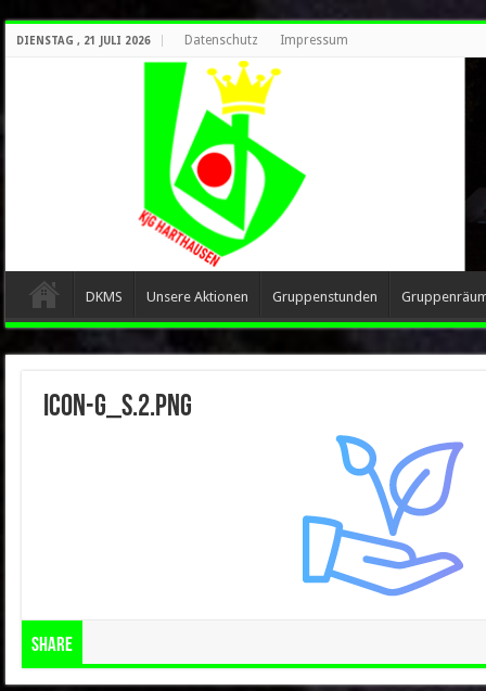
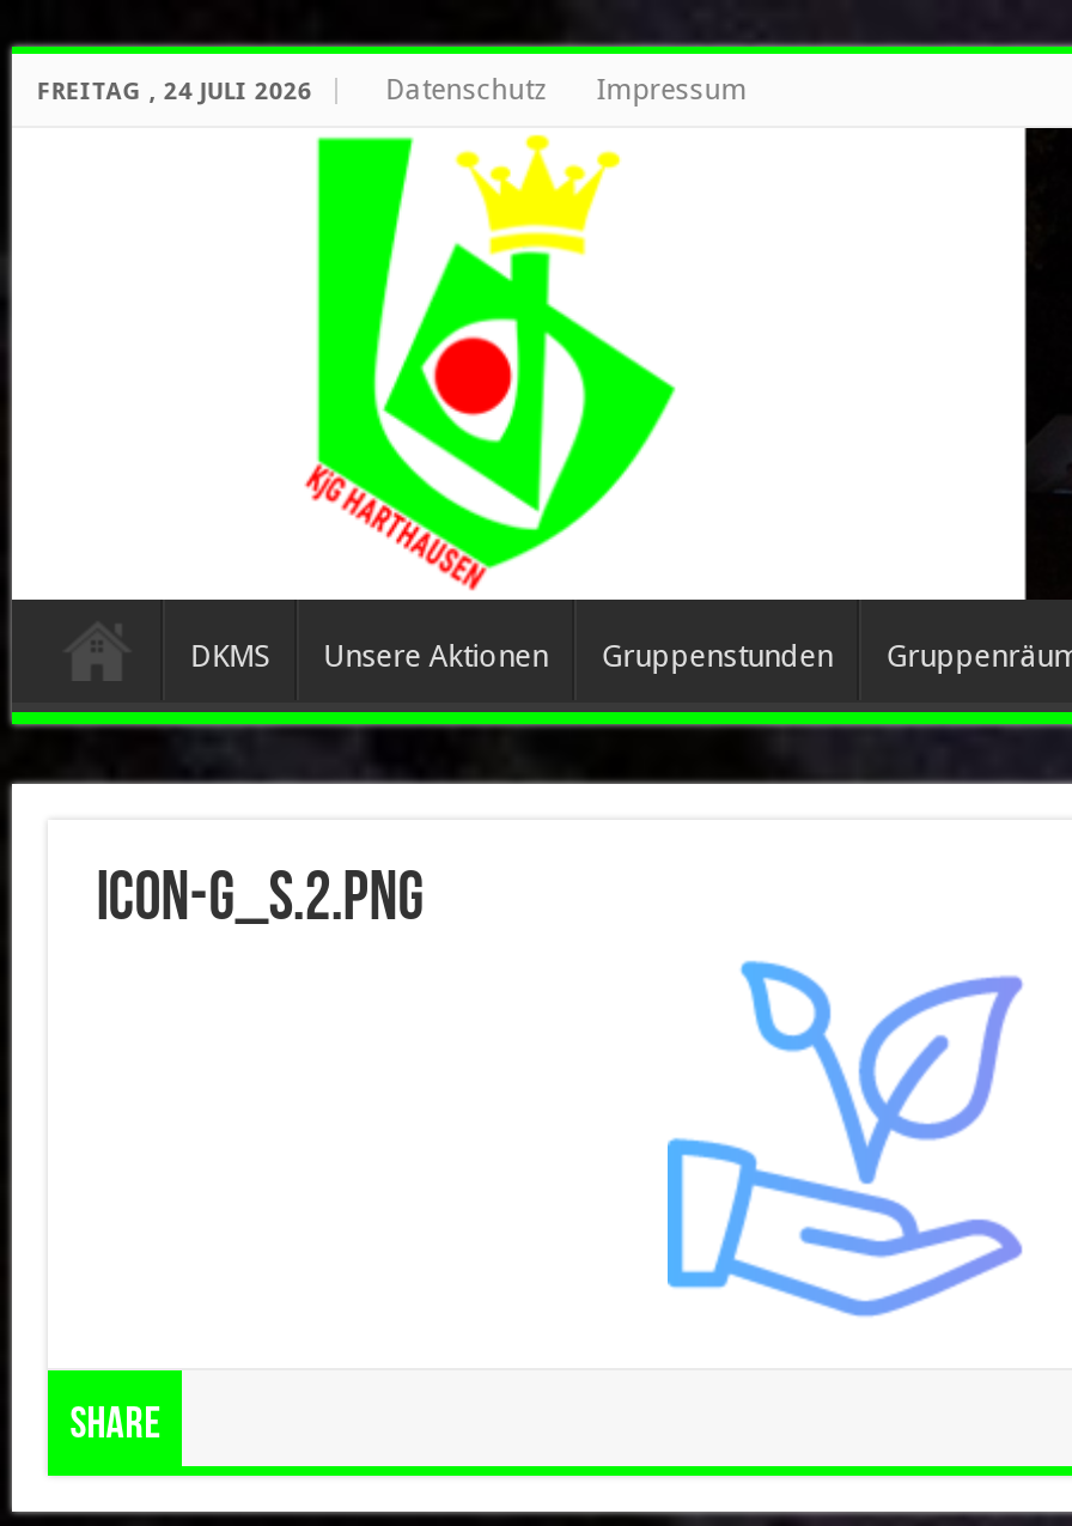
- DIENSTAG , 21 JULI 2026
+ FREITAG , 24 JULI 2026
